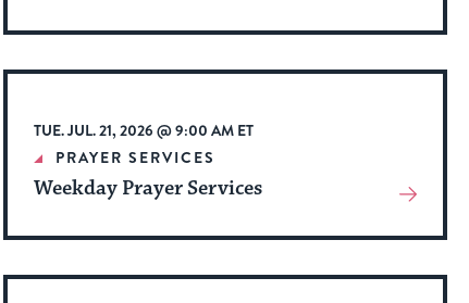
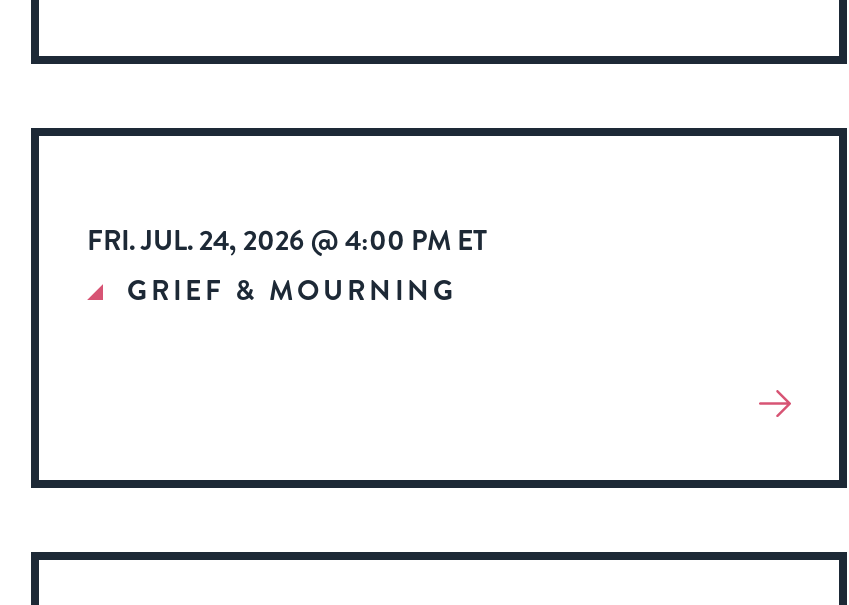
- TUE. JUL. 21, 2026 @ 9:00 AM ET
- PRAYER SERVICES
- Weekday Prayer Services
+ FRI. JUL. 24, 2026 @ 4:00 PM ET
+ GRIEF & MOURNING
